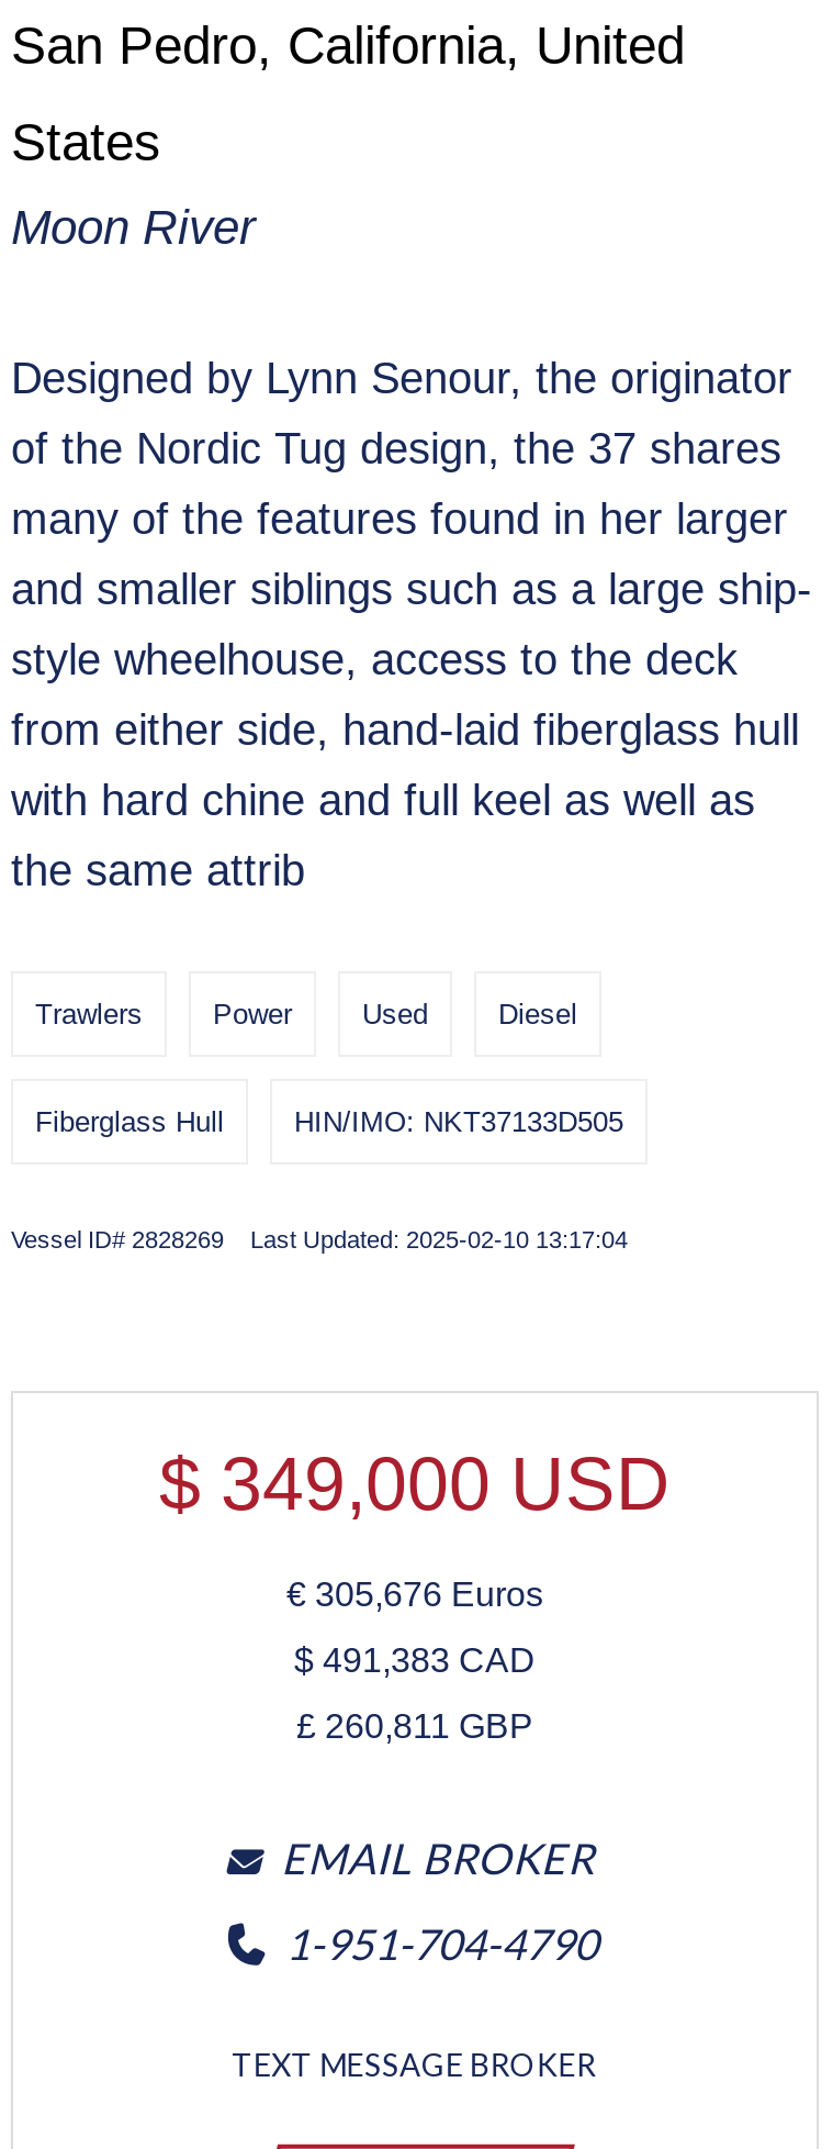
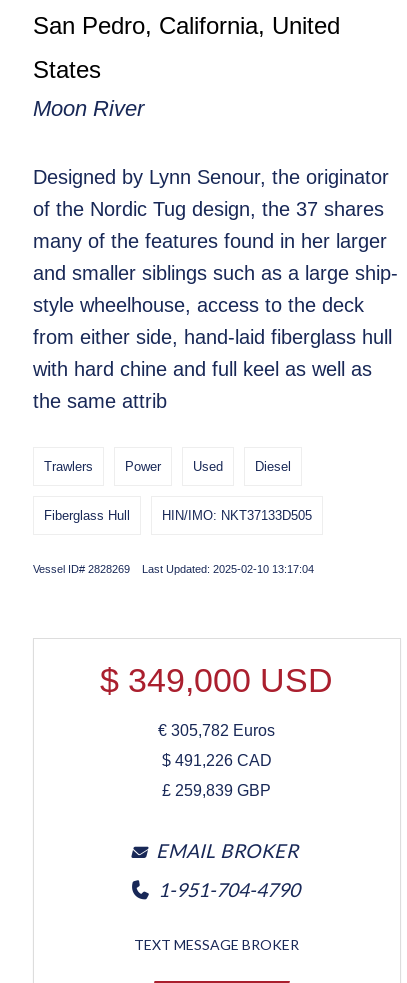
- €305,676 Euros
+ €305,782 Euros

- $491,383 CAD
+ $491,226 CAD

- £260,811 GBP
+ £259,839 GBP
